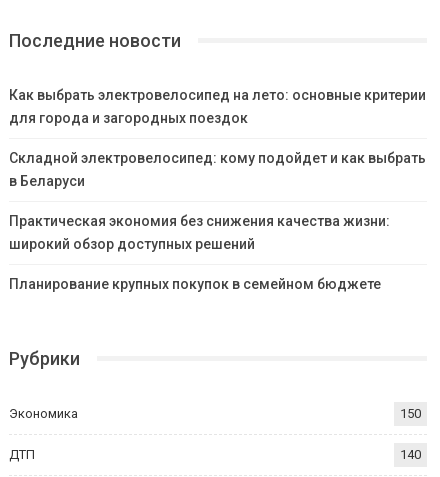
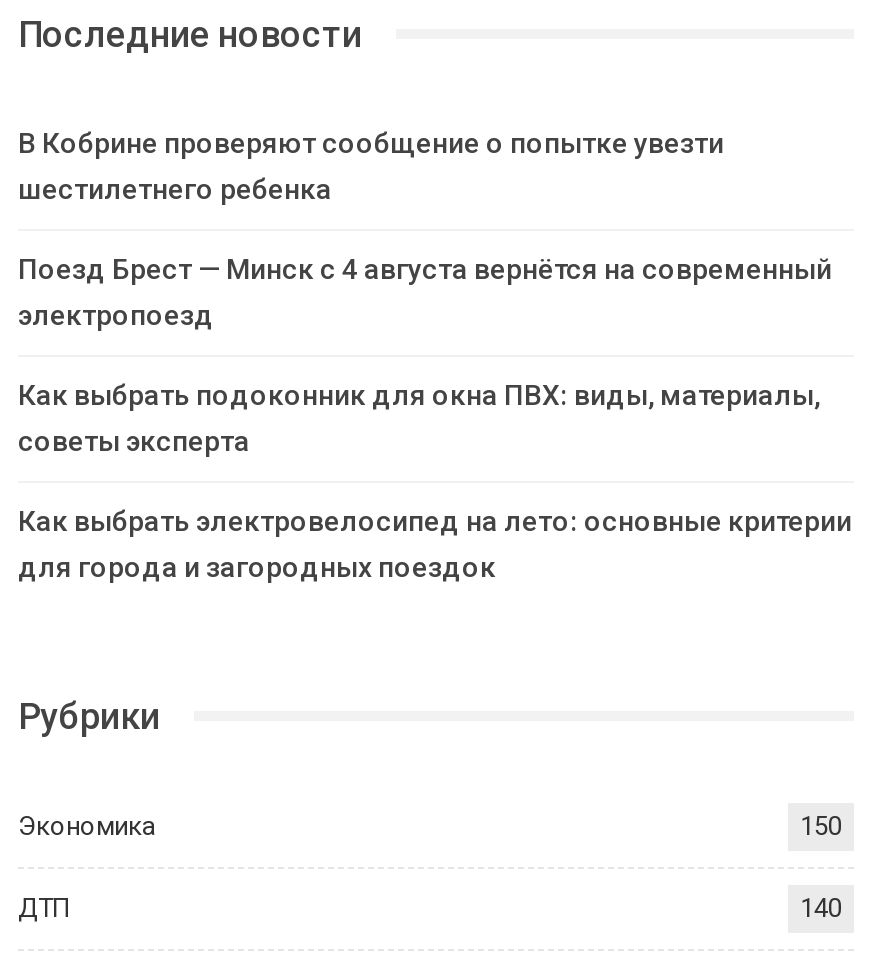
+ В Кобрине проверяют сообщение о попытке увезти
+ шестилетнего ребенка
+ Поезд Брест — Минск с 4 августа вернётся на современный
+ электропоезд
+ Как выбрать подоконник для окна ПВХ: виды, материалы,
+ советы эксперта

moved down: Как выбрать электровелосипед на лето: основные критерии | для города и загородных поездок

- Складной электровелосипед: кому подойдет и как выбрать
- в Беларуси
- Практическая экономия без снижения качества жизни:
- широкий обзор доступных решений
- Планирование крупных покупок в семейном бюджете
